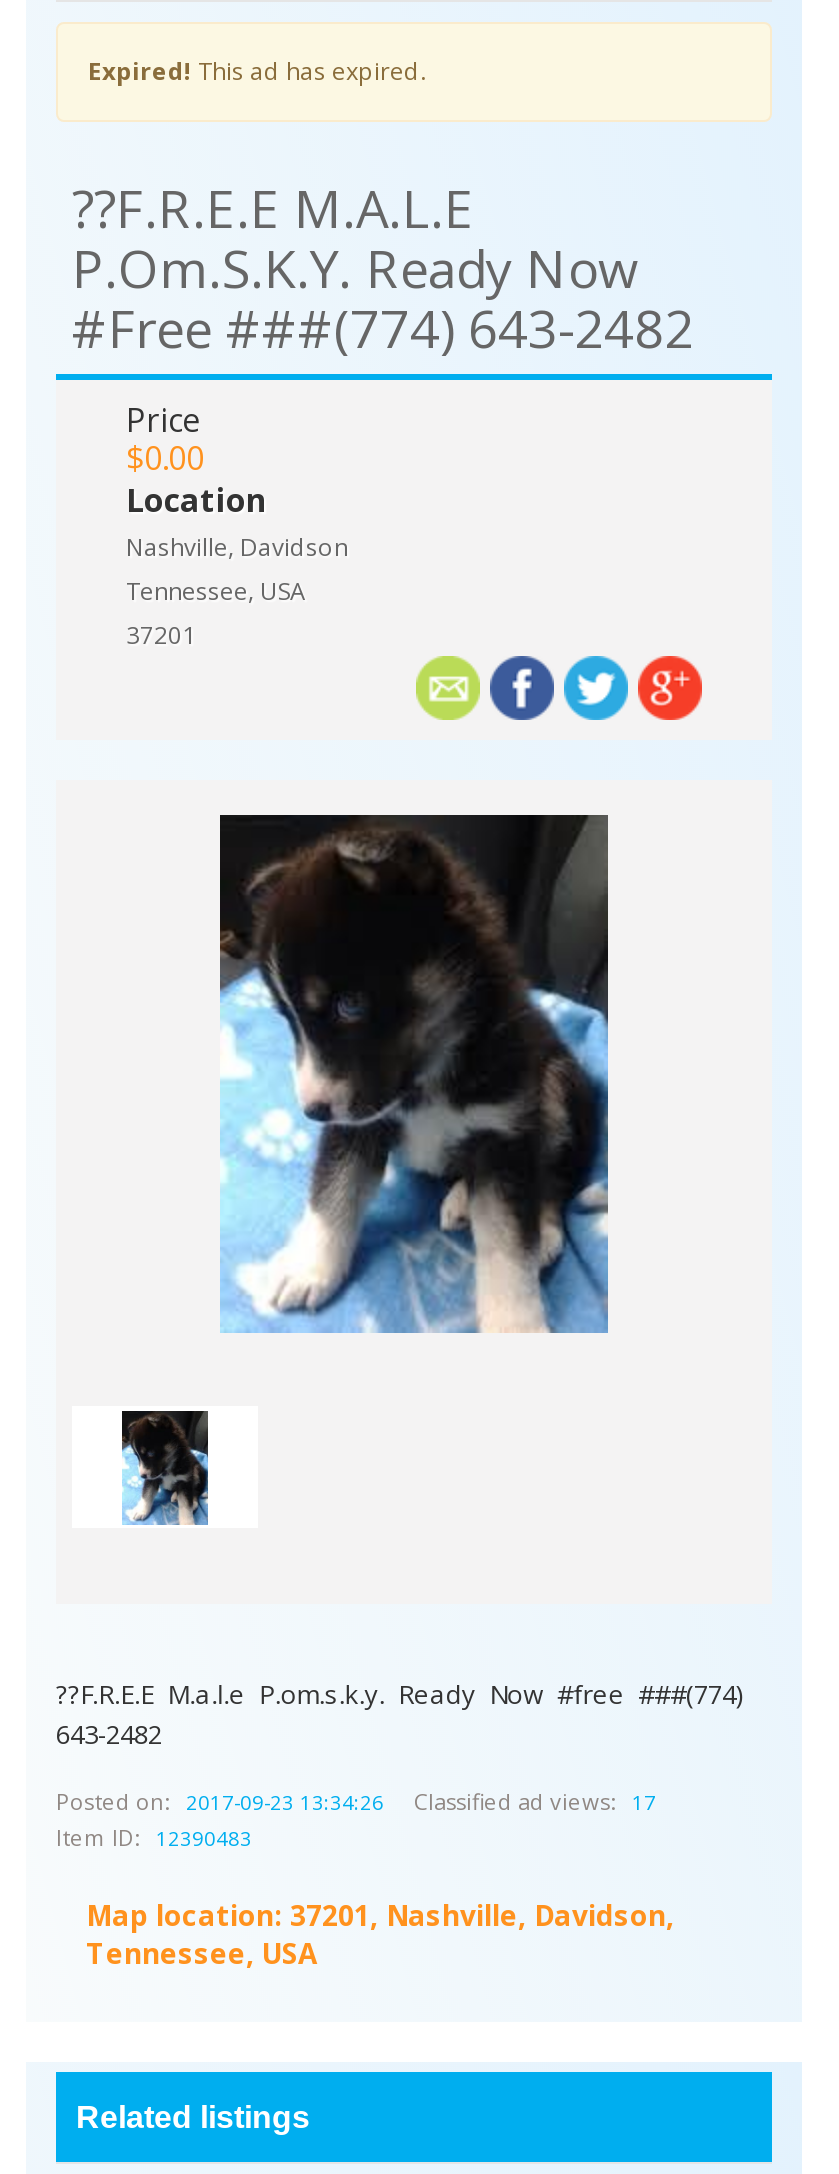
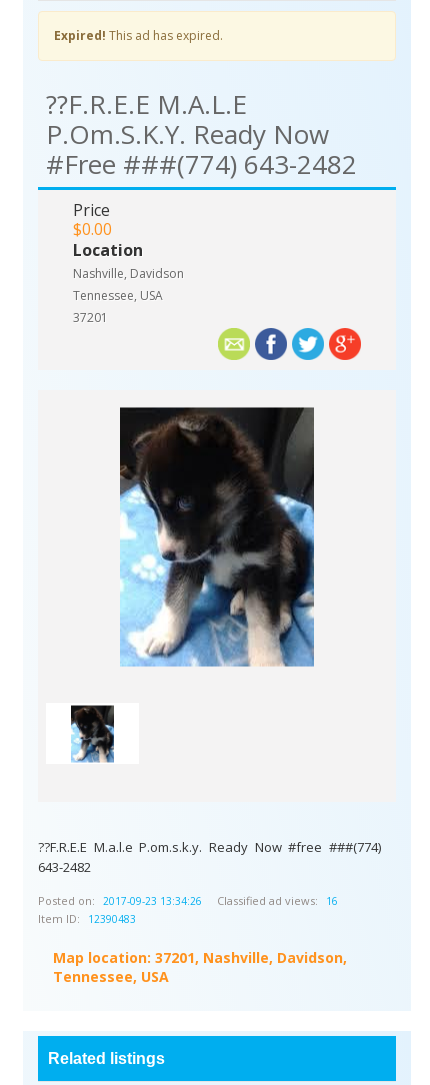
- Classified ad views: 17
+ Classified ad views: 16
